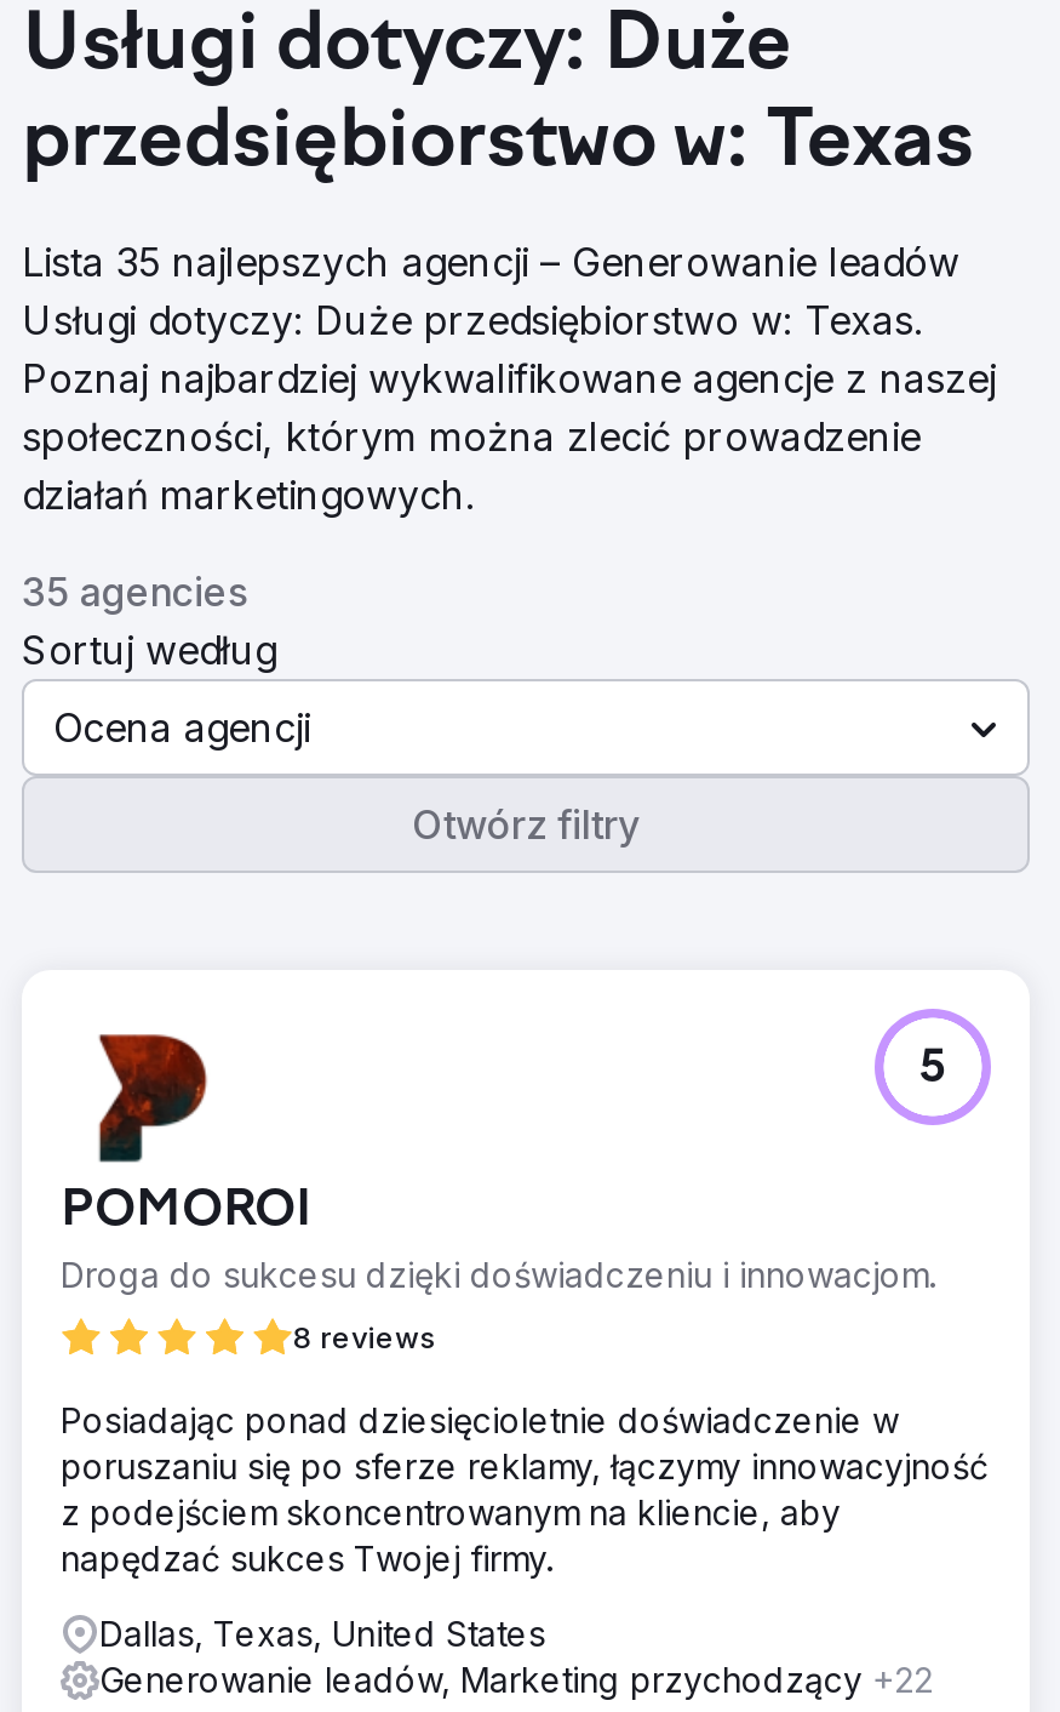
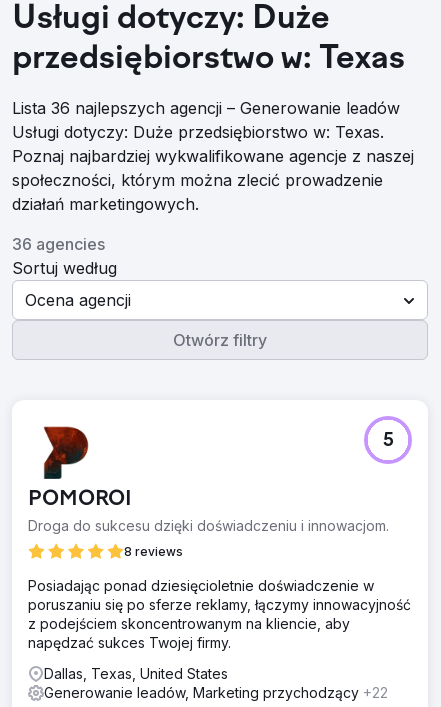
- Lista 35 najlepszych agencji – Generowanie leadów
+ Lista 36 najlepszych agencji – Generowanie leadów

- 35 agencies
+ 36 agencies
